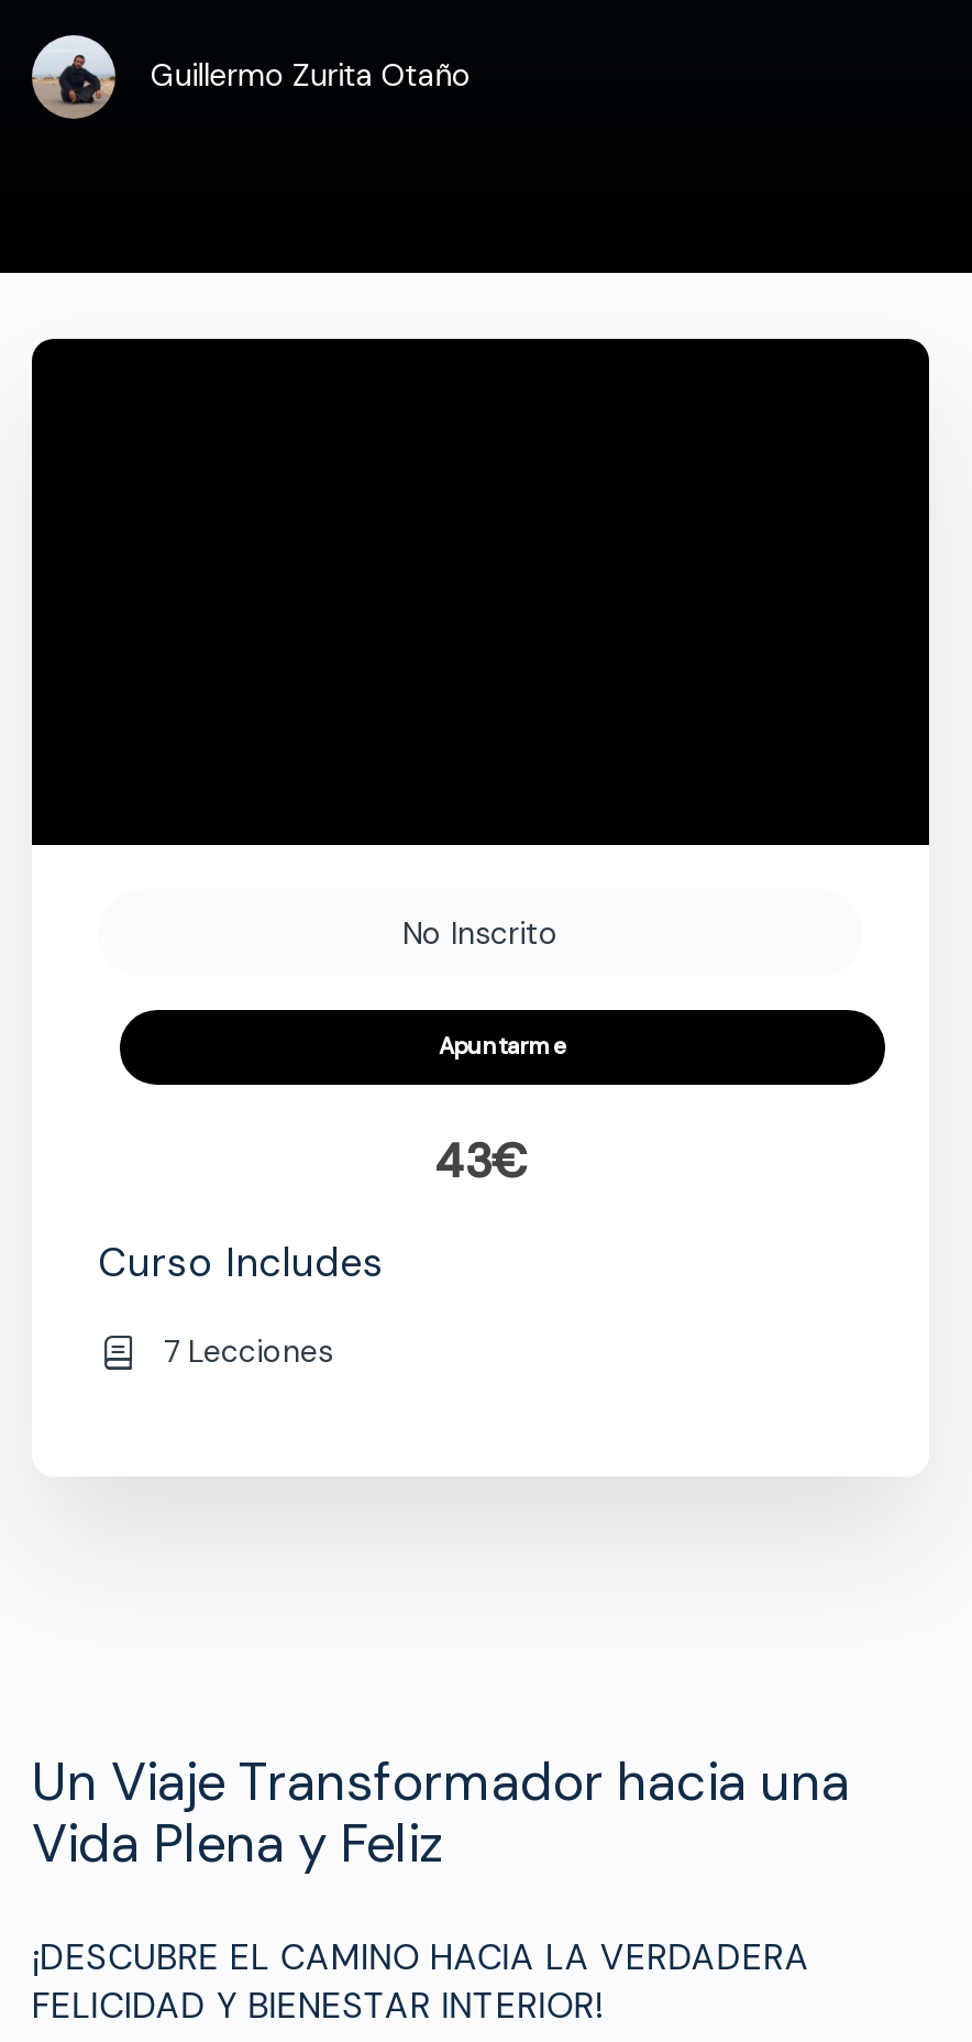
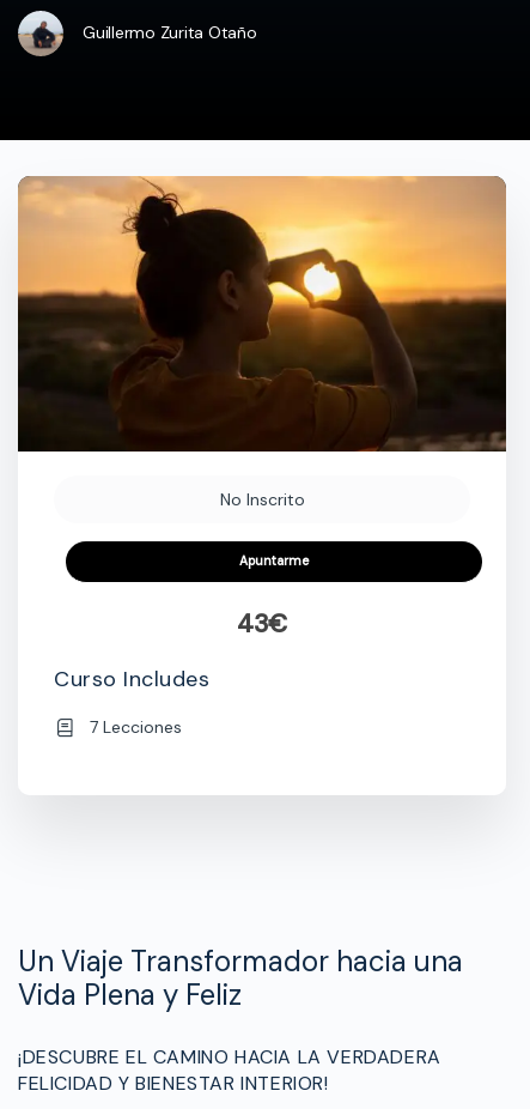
+ [image]
